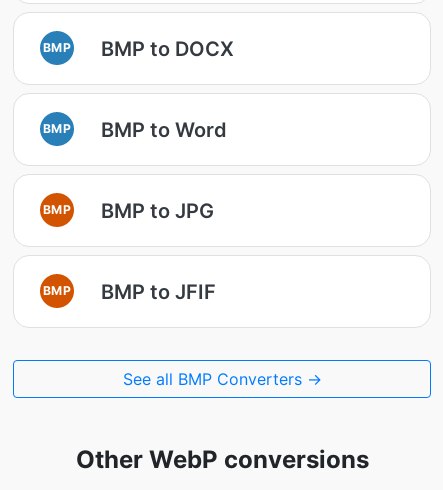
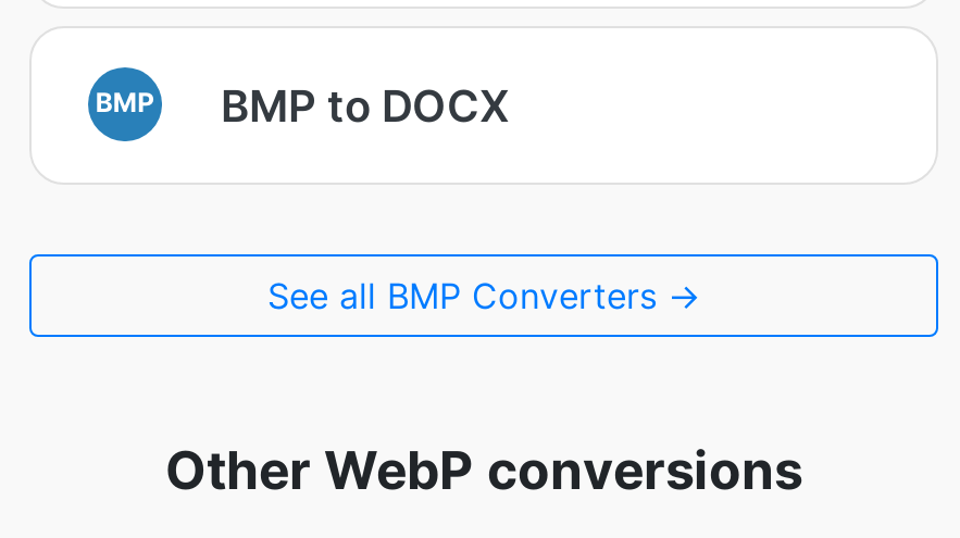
- BMP
- BMP to Word
- BMP
- BMP to JPG
- BMP
- BMP to JFIF
